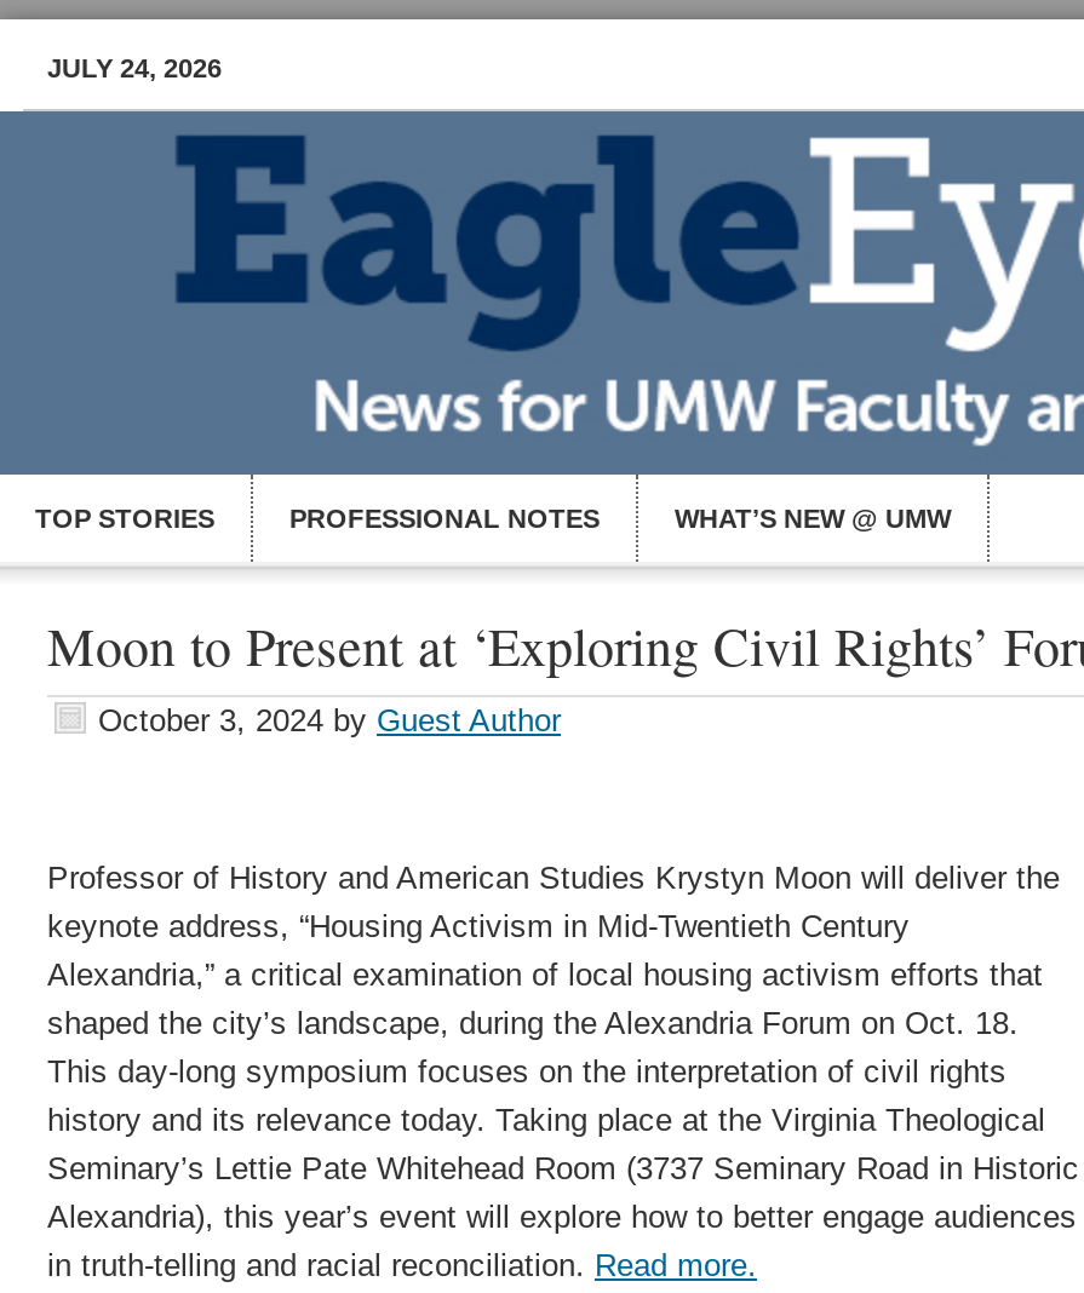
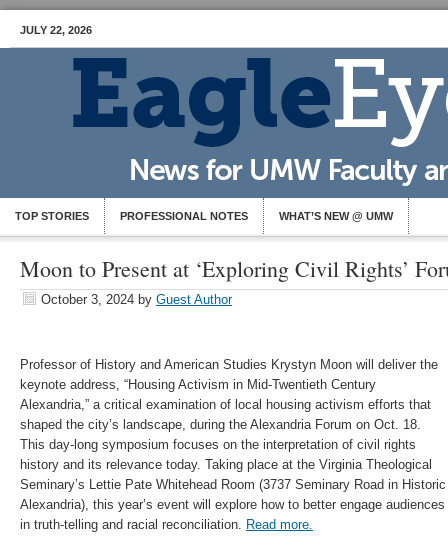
- JULY 24, 2026
+ JULY 22, 2026
